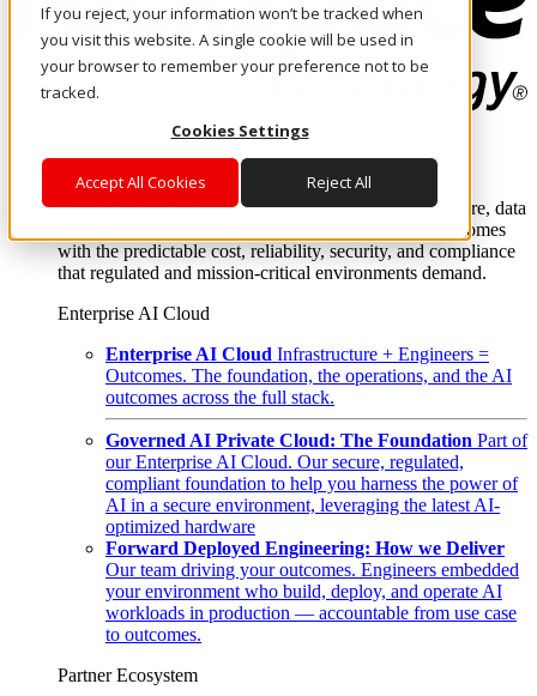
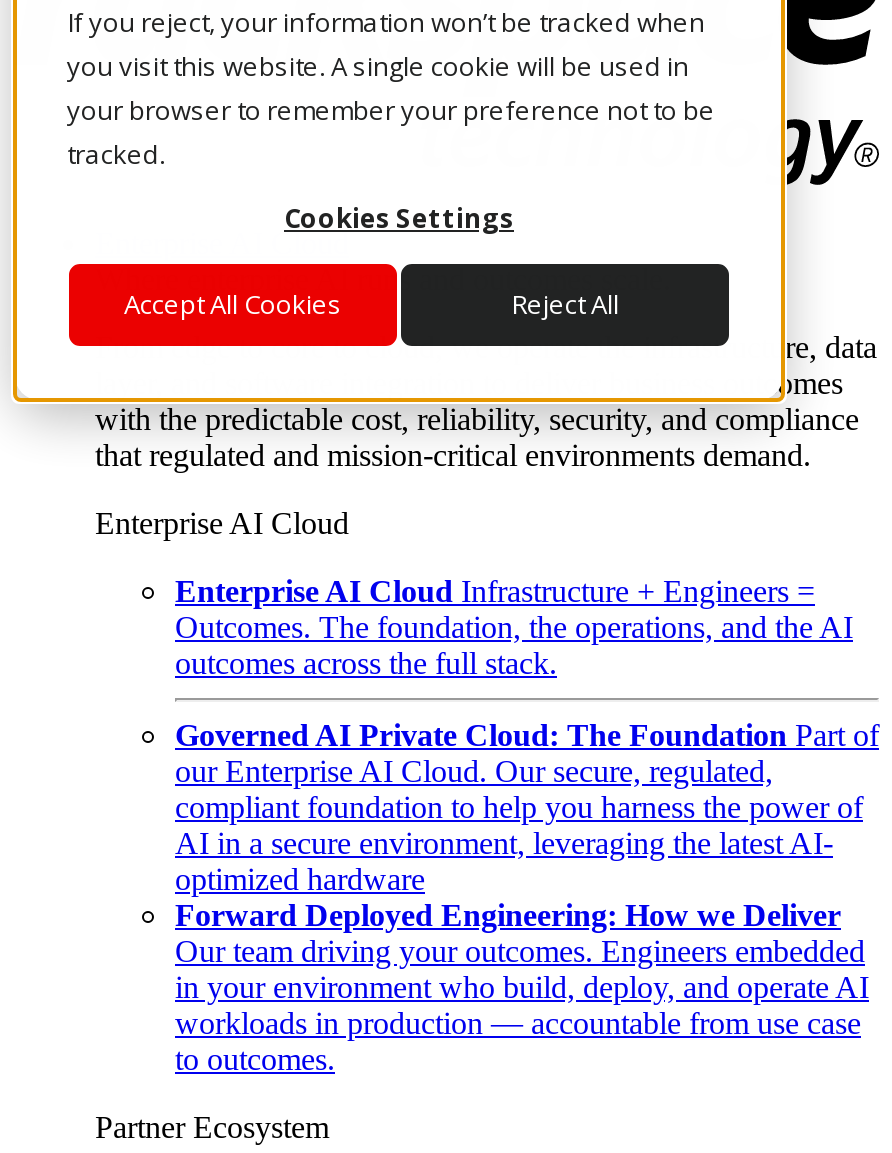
- your environment who build, deploy, and operate AI
+ in your environment who build, deploy, and operate AI
